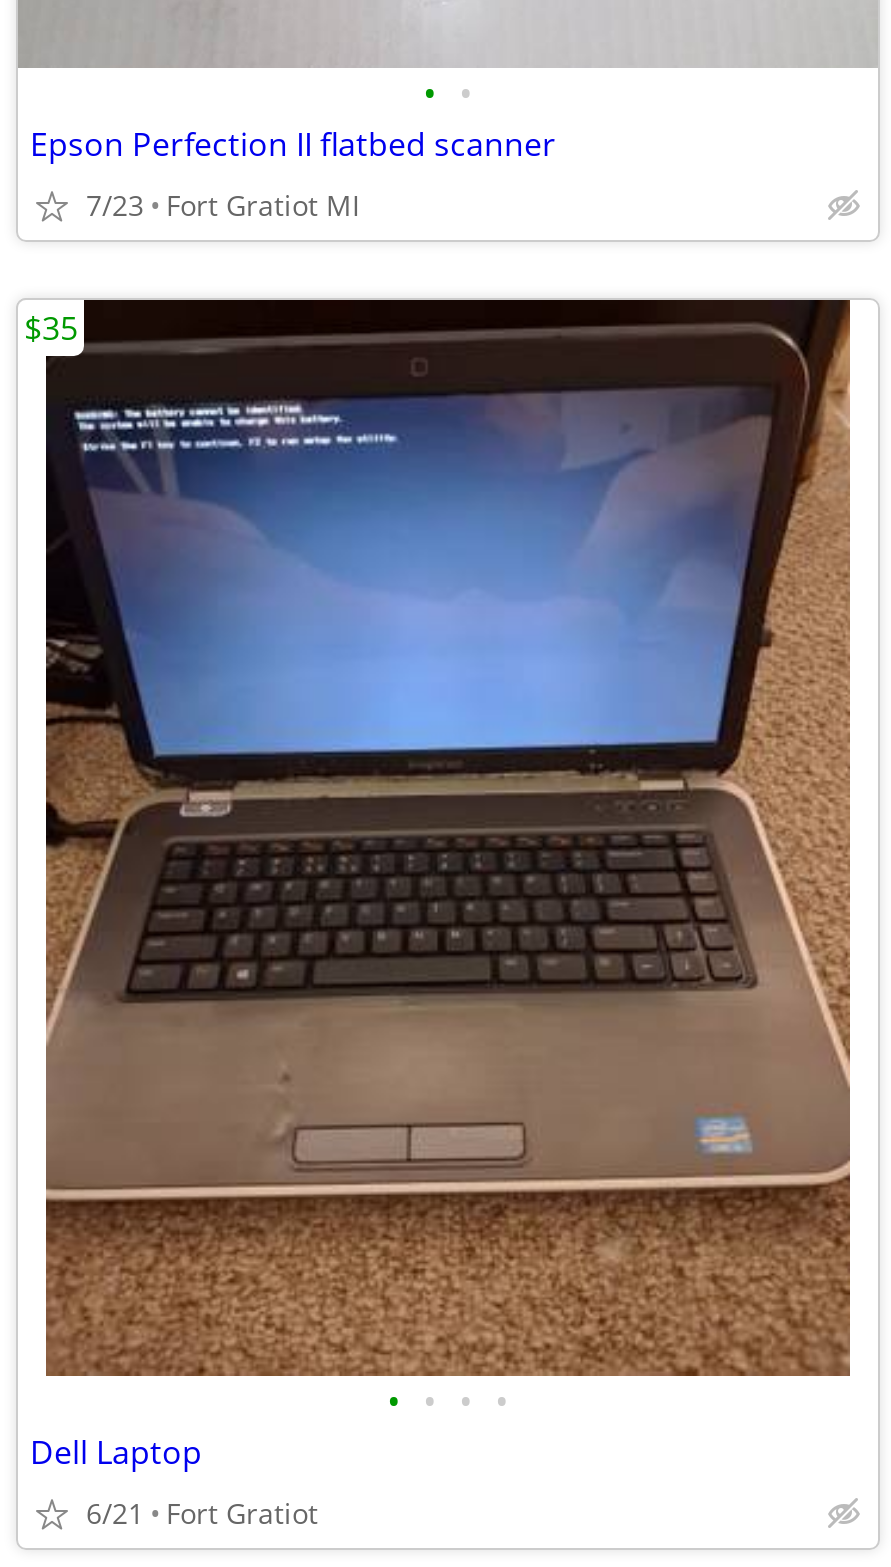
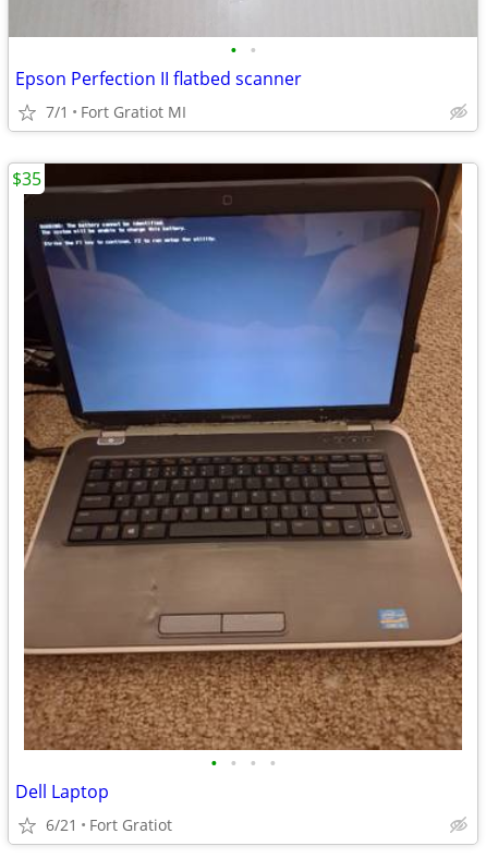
- 7/23 Fort Gratiot MI
+ 7/1 Fort Gratiot MI
